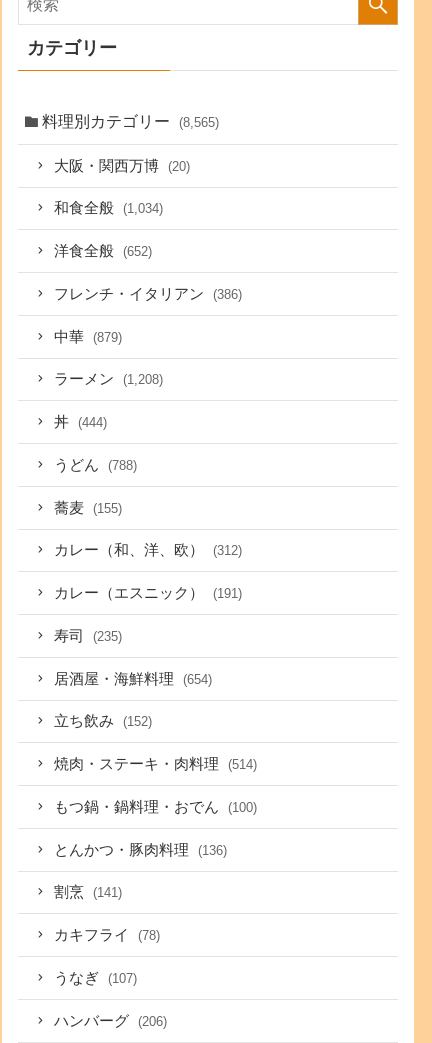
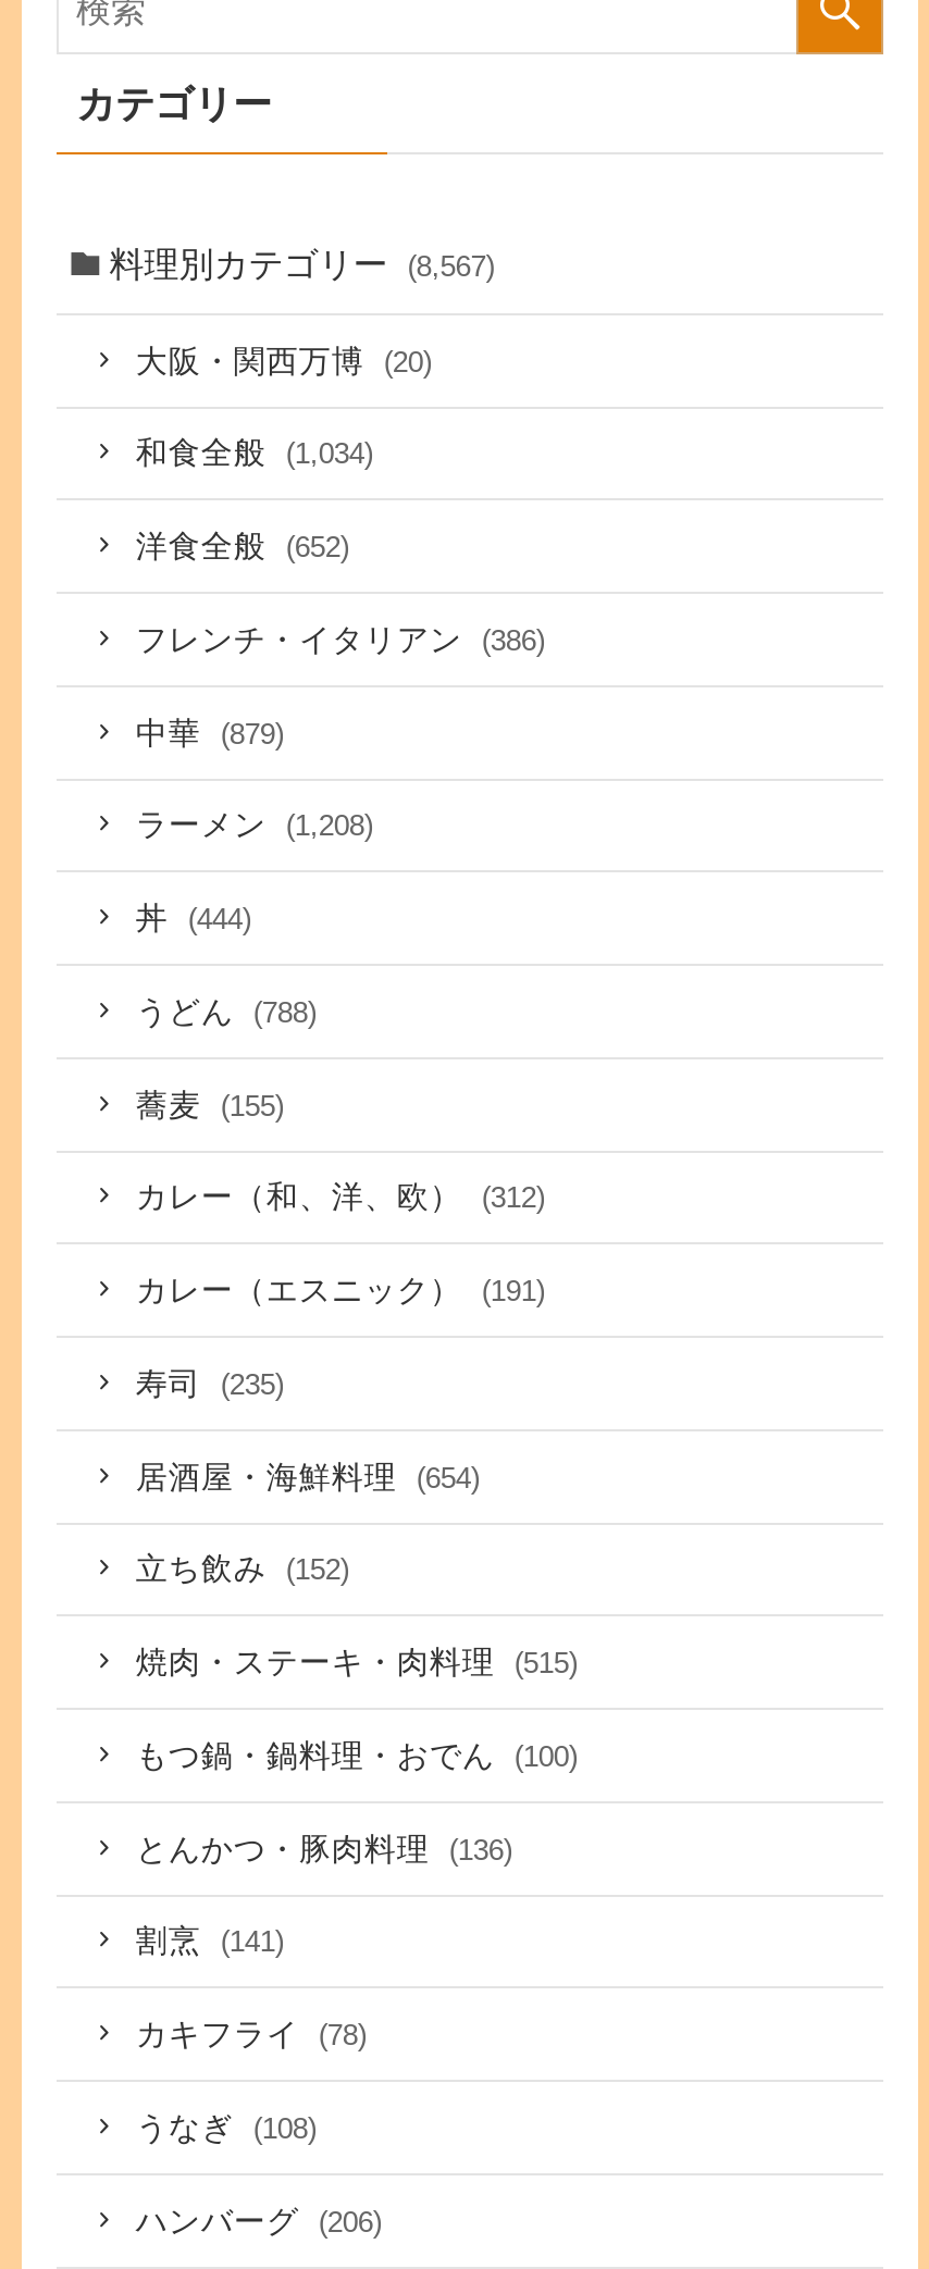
- 料理別カテゴリー (8,565)
+ 料理別カテゴリー (8,567)

- 焼肉・ステーキ・肉料理 (514)
+ 焼肉・ステーキ・肉料理 (515)

- うなぎ (107)
+ うなぎ (108)
